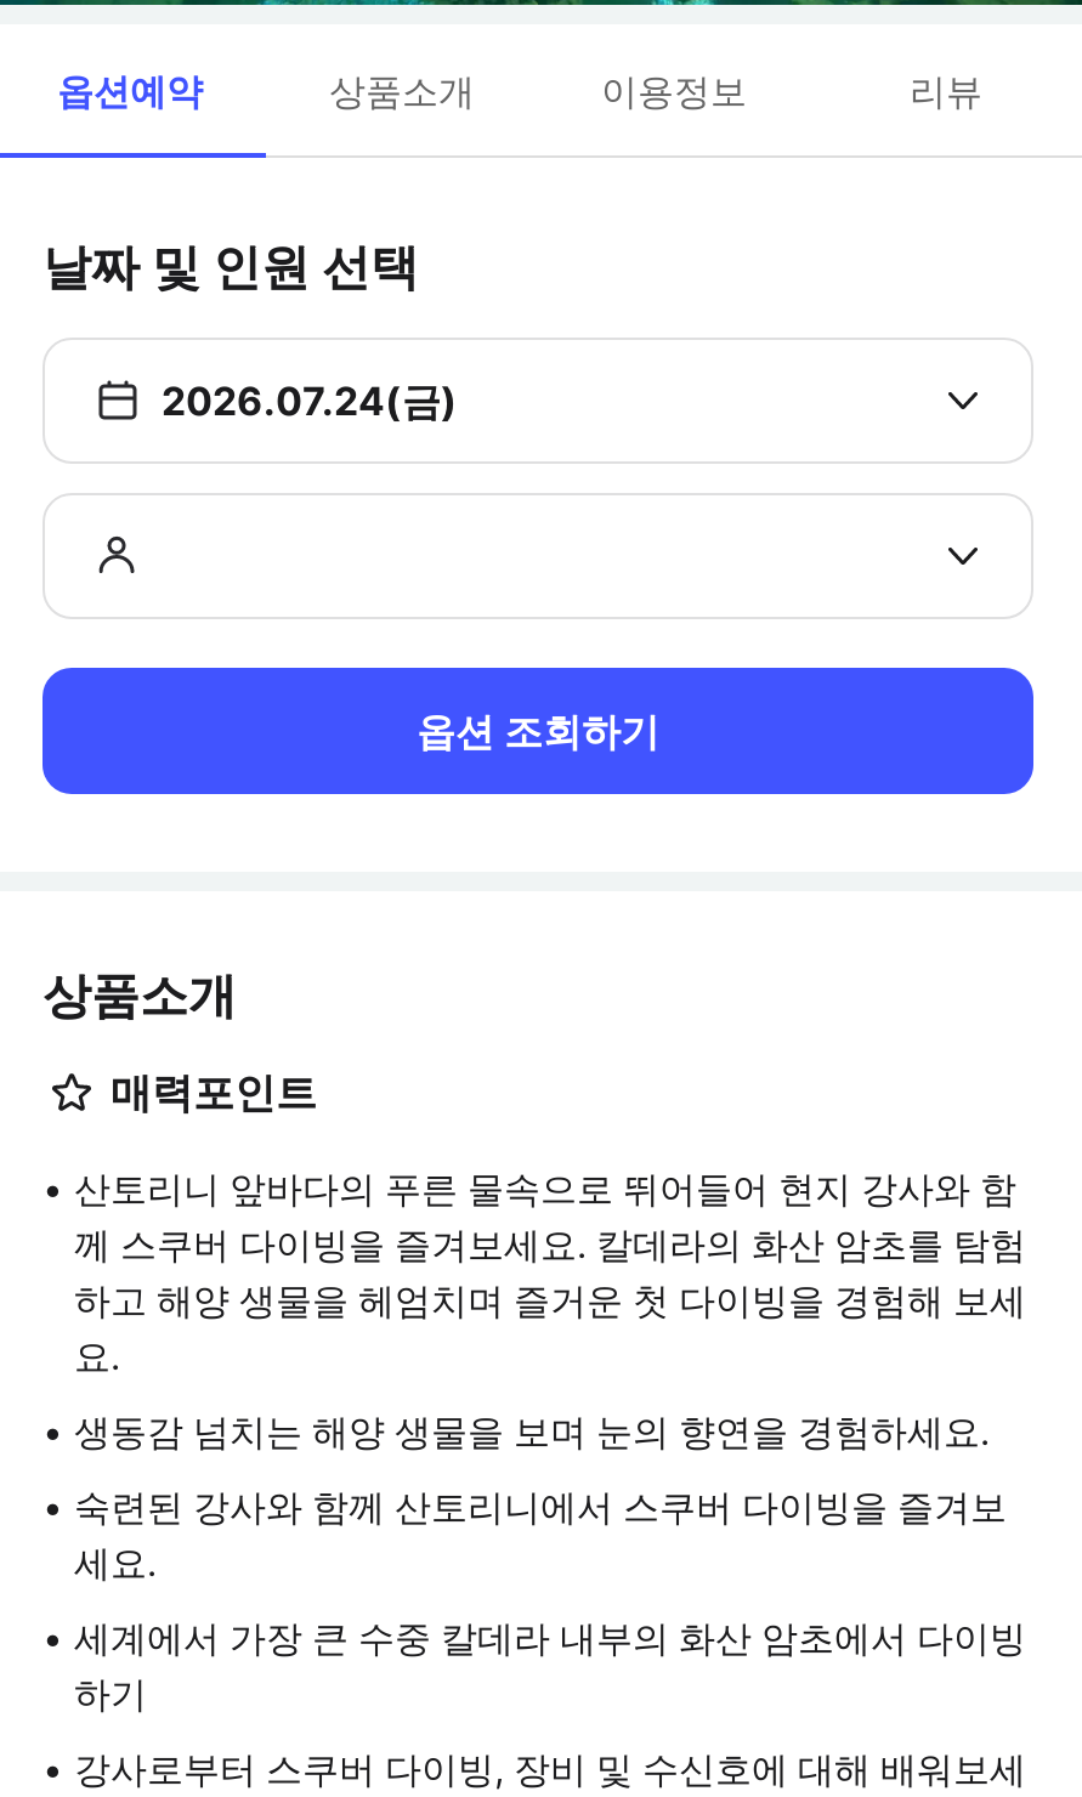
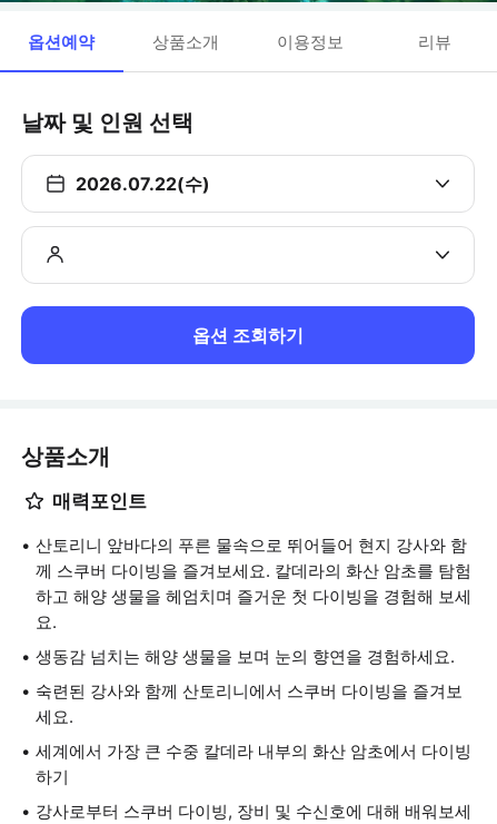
- 2026.07.24(금)
+ 2026.07.22(수)
